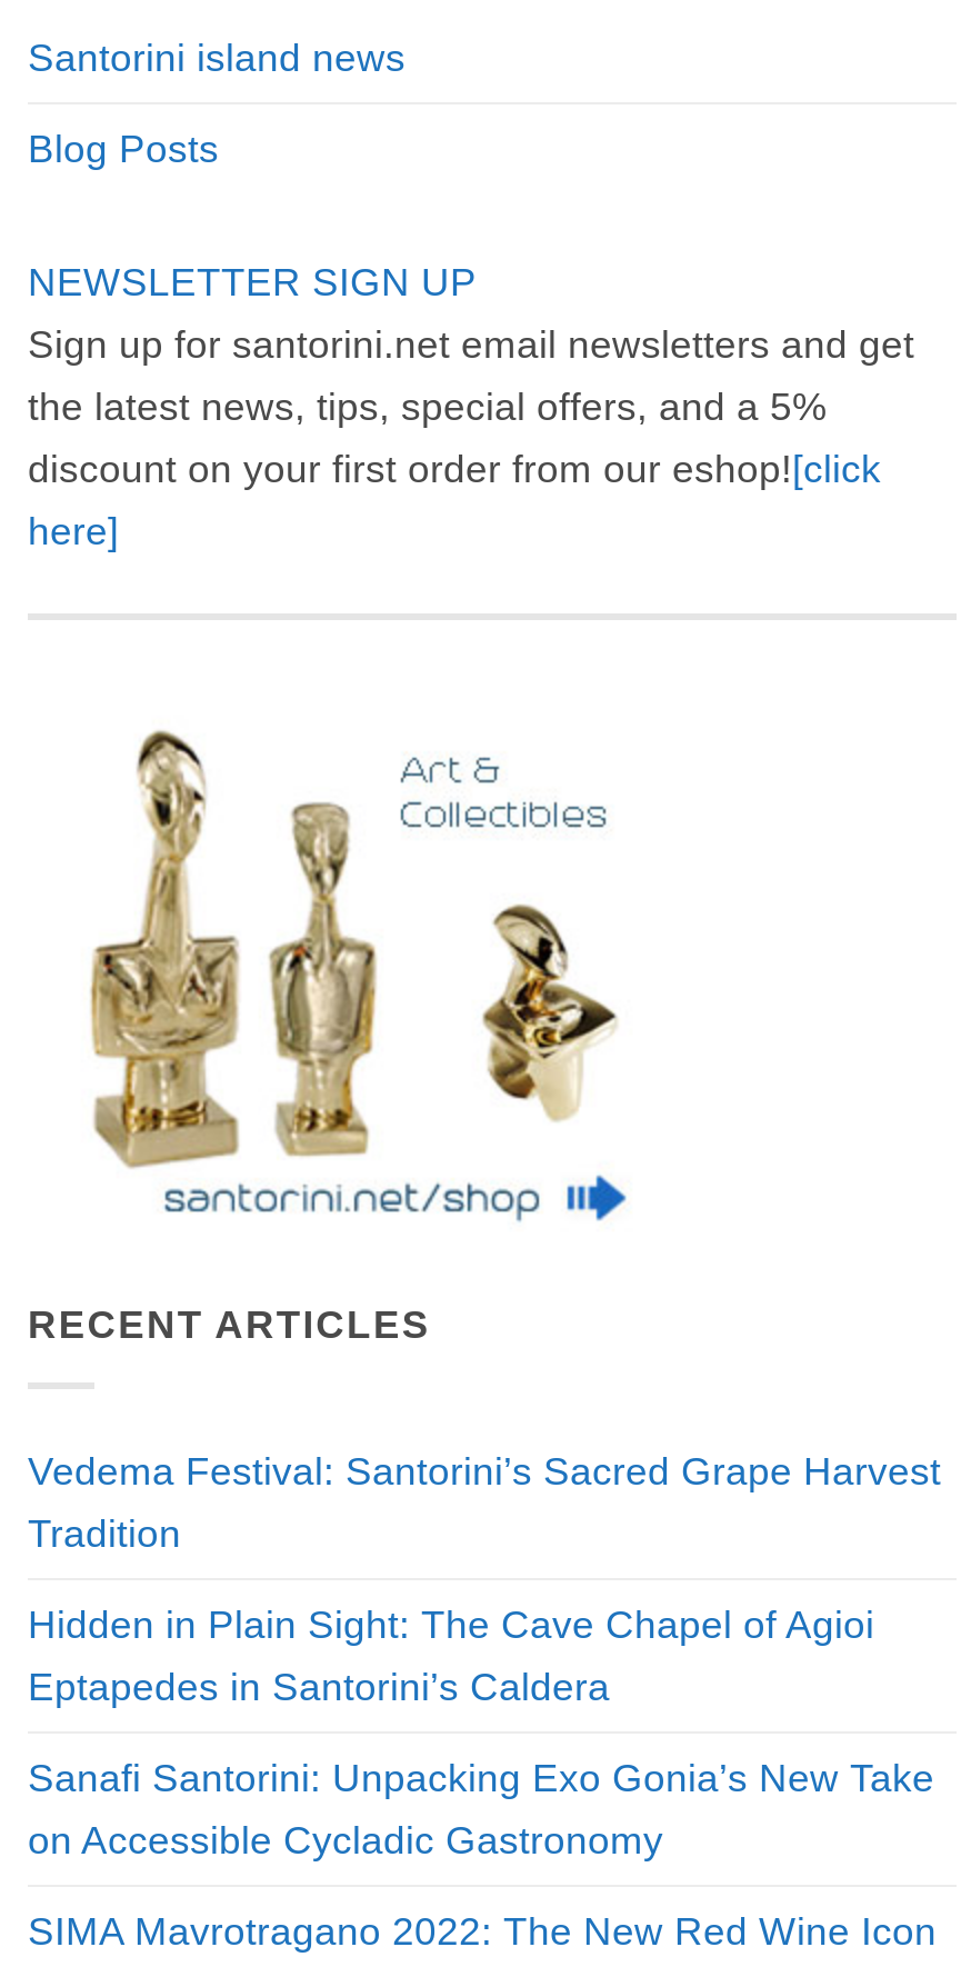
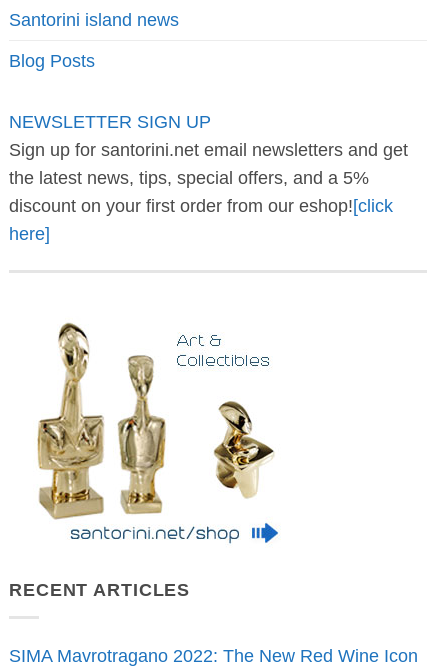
- Vedema Festival: Santorini’s Sacred Grape Harvest
- Tradition
- Hidden in Plain Sight: The Cave Chapel of Agioi
- Eptapedes in Santorini’s Caldera
- Sanafi Santorini: Unpacking Exo Gonia’s New Take
- on Accessible Cycladic Gastronomy
